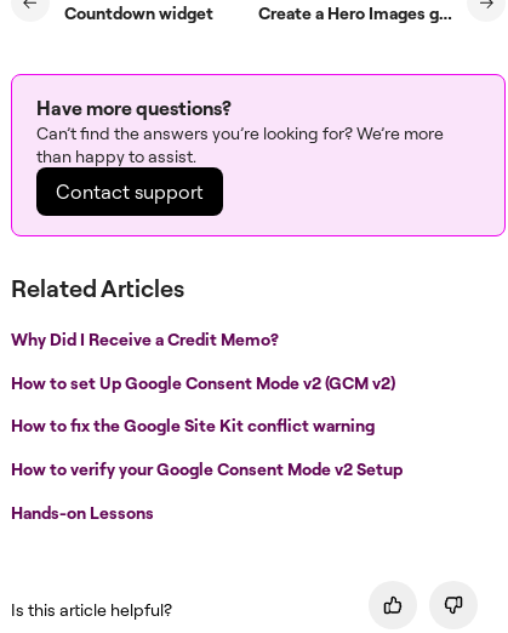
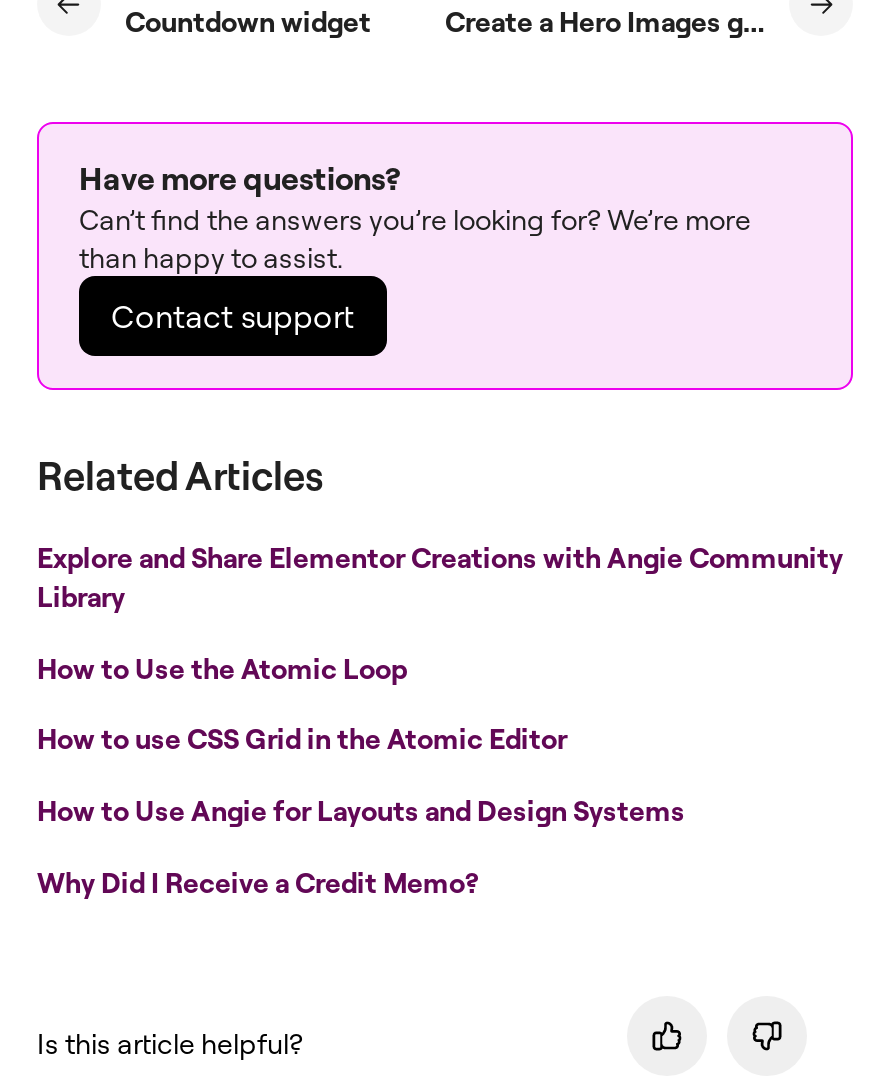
+ Explore and Share Elementor Creations with Angie Community
+ Library
+ How to Use the Atomic Loop
+ How to use CSS Grid in the Atomic Editor
+ How to Use Angie for Layouts and Design Systems

moved down: Why Did I Receive a Credit Memo?

- How to set Up Google Consent Mode v2 (GCM v2)
- How to fix the Google Site Kit conflict warning
- How to verify your Google Consent Mode v2 Setup
- Hands-on Lessons
